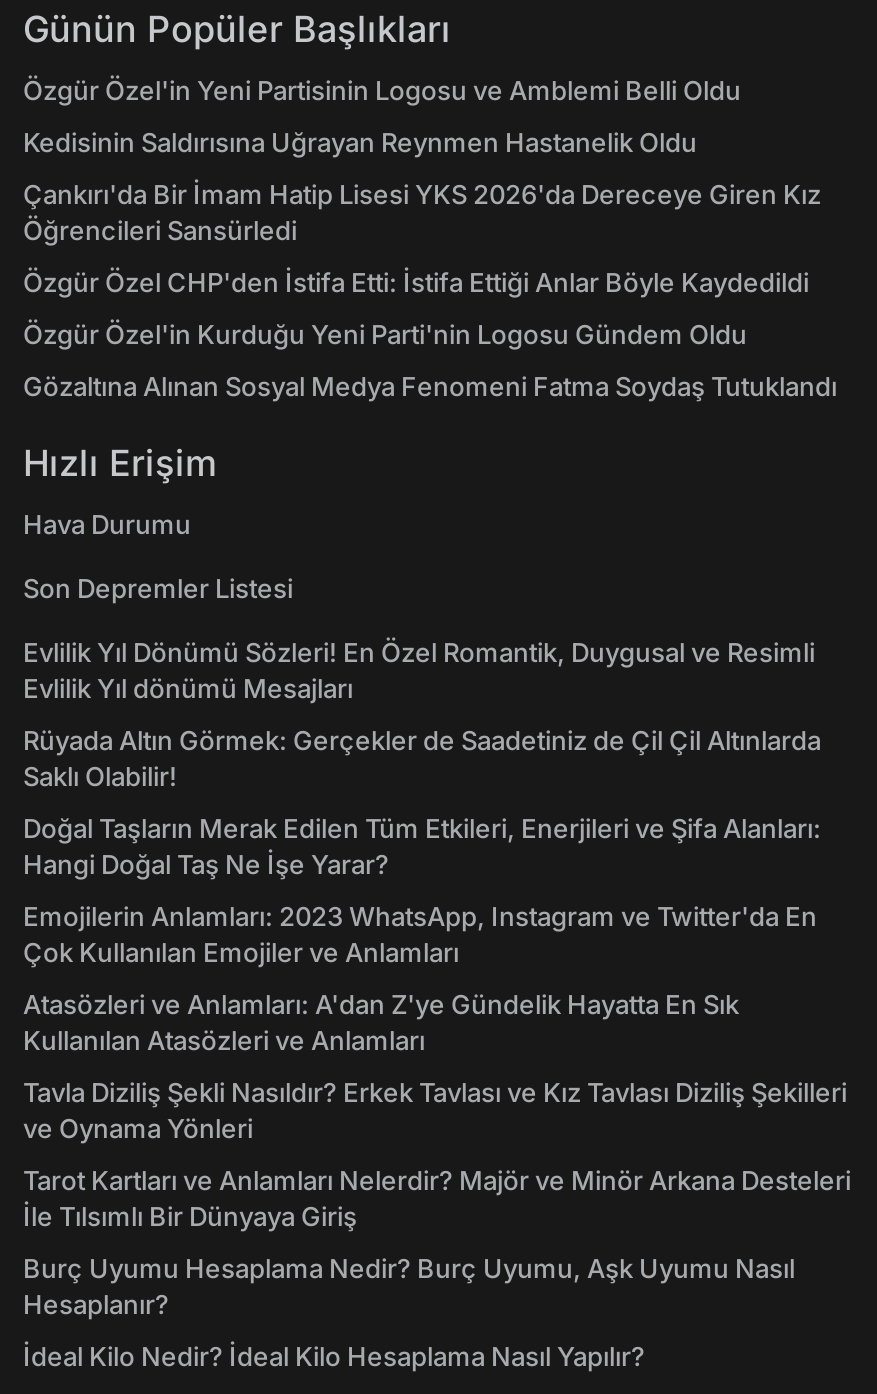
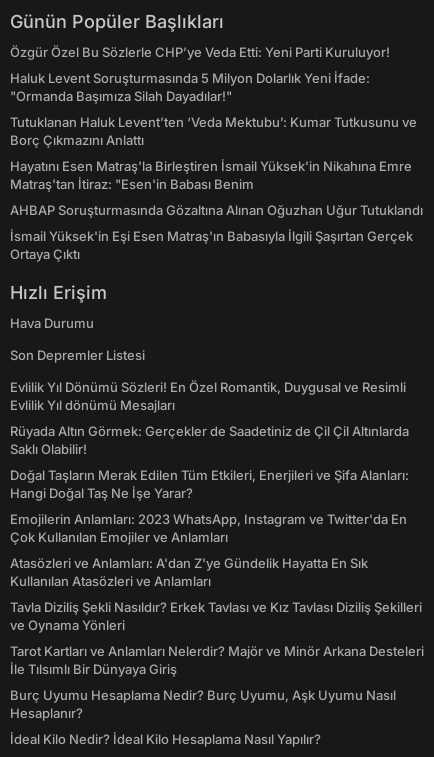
- Özgür Özel'in Yeni Partisinin Logosu ve Amblemi Belli Oldu
+ Özgür Özel Bu Sözlerle CHP’ye Veda Etti: Yeni Parti Kuruluyor!

- Kedisinin Saldırısına Uğrayan Reynmen Hastanelik Oldu
+ Haluk Levent Soruşturmasında 5 Milyon Dolarlık Yeni İfade:
+ "Ormanda Başımıza Silah Dayadılar!"

- Çankırı'da Bir İmam Hatip Lisesi YKS 2026'da Dereceye Giren Kız
- Öğrencileri Sansürledi
+ Tutuklanan Haluk Levent’ten ‘Veda Mektubu’: Kumar Tutkusunu ve
+ Borç Çıkmazını Anlattı

- Özgür Özel CHP'den İstifa Etti: İstifa Ettiği Anlar Böyle Kaydedildi
+ Hayatını Esen Matraş'la Birleştiren İsmail Yüksek'in Nikahına Emre
+ Matraş'tan İtiraz: "Esen'in Babası Benim

- Özgür Özel'in Kurduğu Yeni Parti'nin Logosu Gündem Oldu
+ AHBAP Soruşturmasında Gözaltına Alınan Oğuzhan Uğur Tutuklandı

- Gözaltına Alınan Sosyal Medya Fenomeni Fatma Soydaş Tutuklandı
+ İsmail Yüksek'in Eşi Esen Matraş'ın Babasıyla İlgili Şaşırtan Gerçek
+ Ortaya Çıktı
